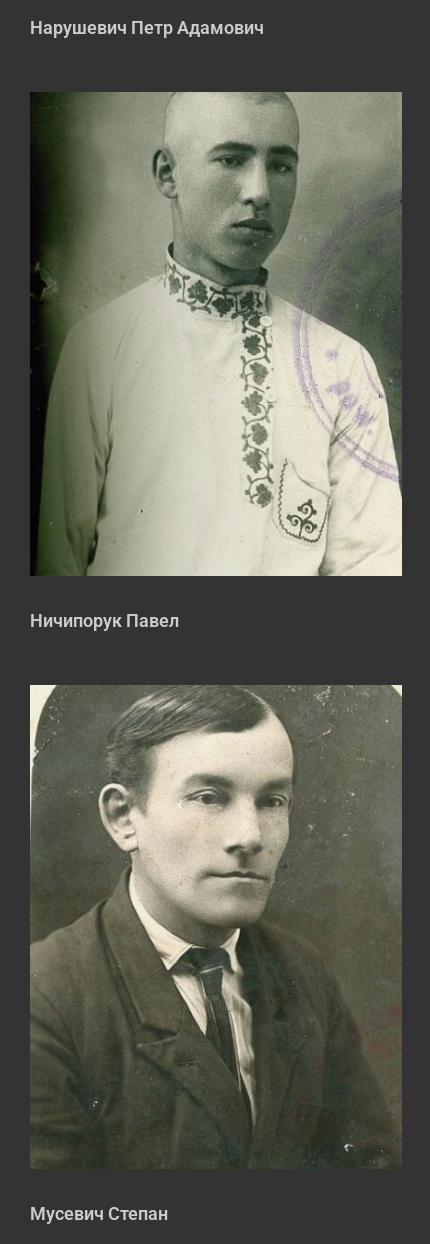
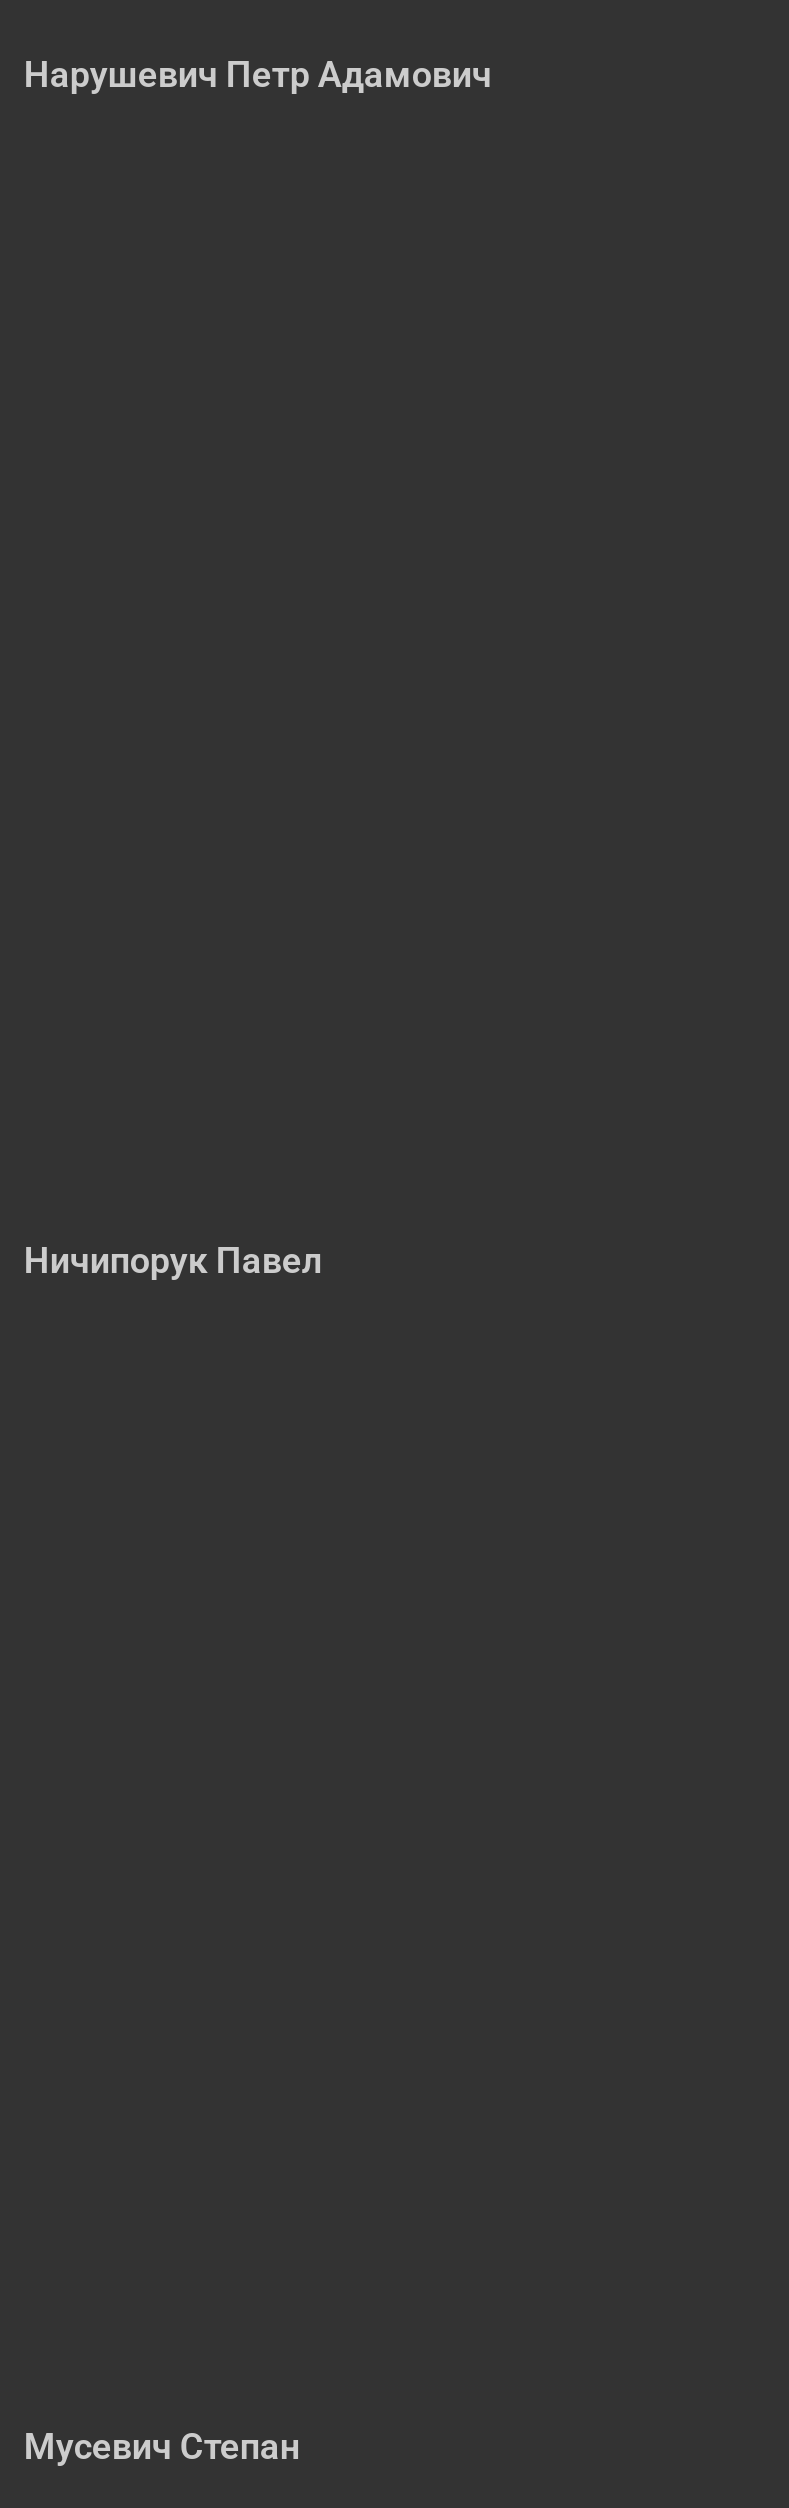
- [image]

- [image]
